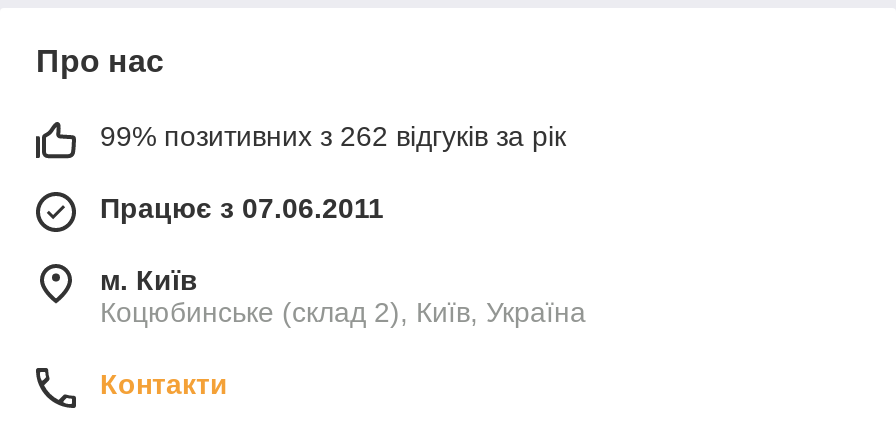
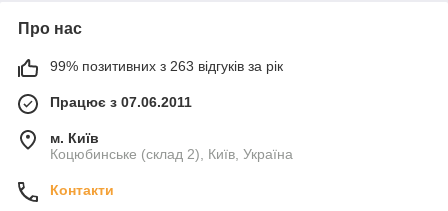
- 99% позитивних з 262 відгуків за рік
+ 99% позитивних з 263 відгуків за рік
